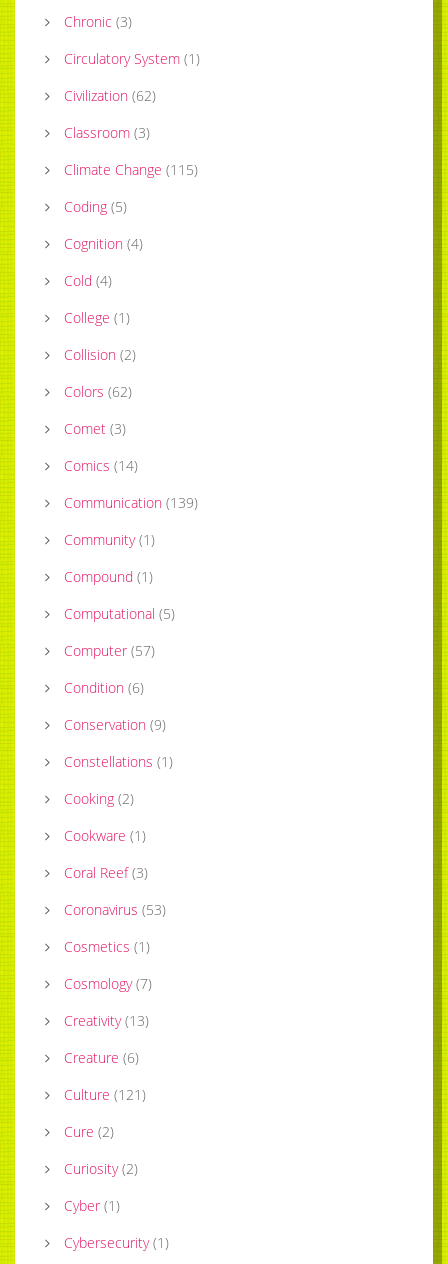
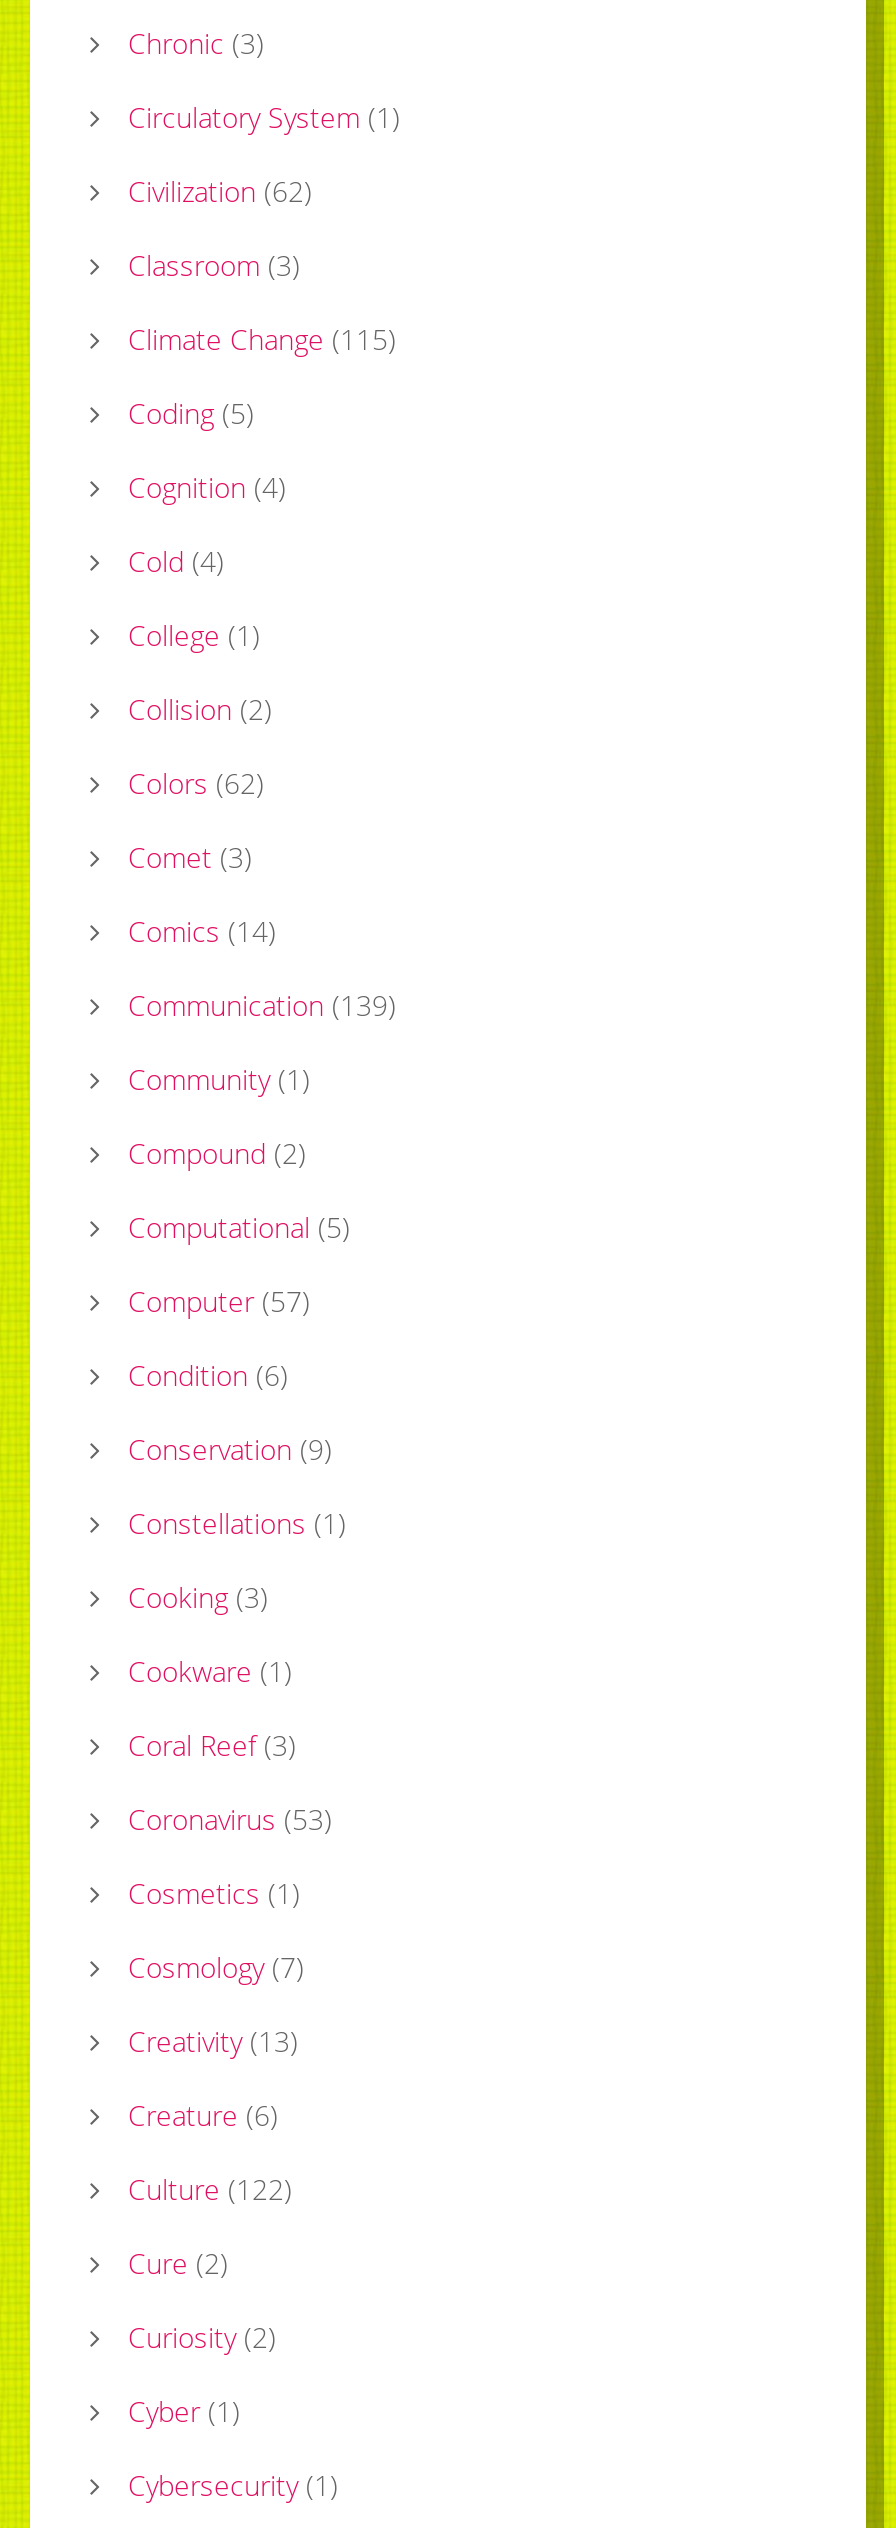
- Compound (1)
+ Compound (2)

- Cooking (2)
+ Cooking (3)

- Culture (121)
+ Culture (122)
